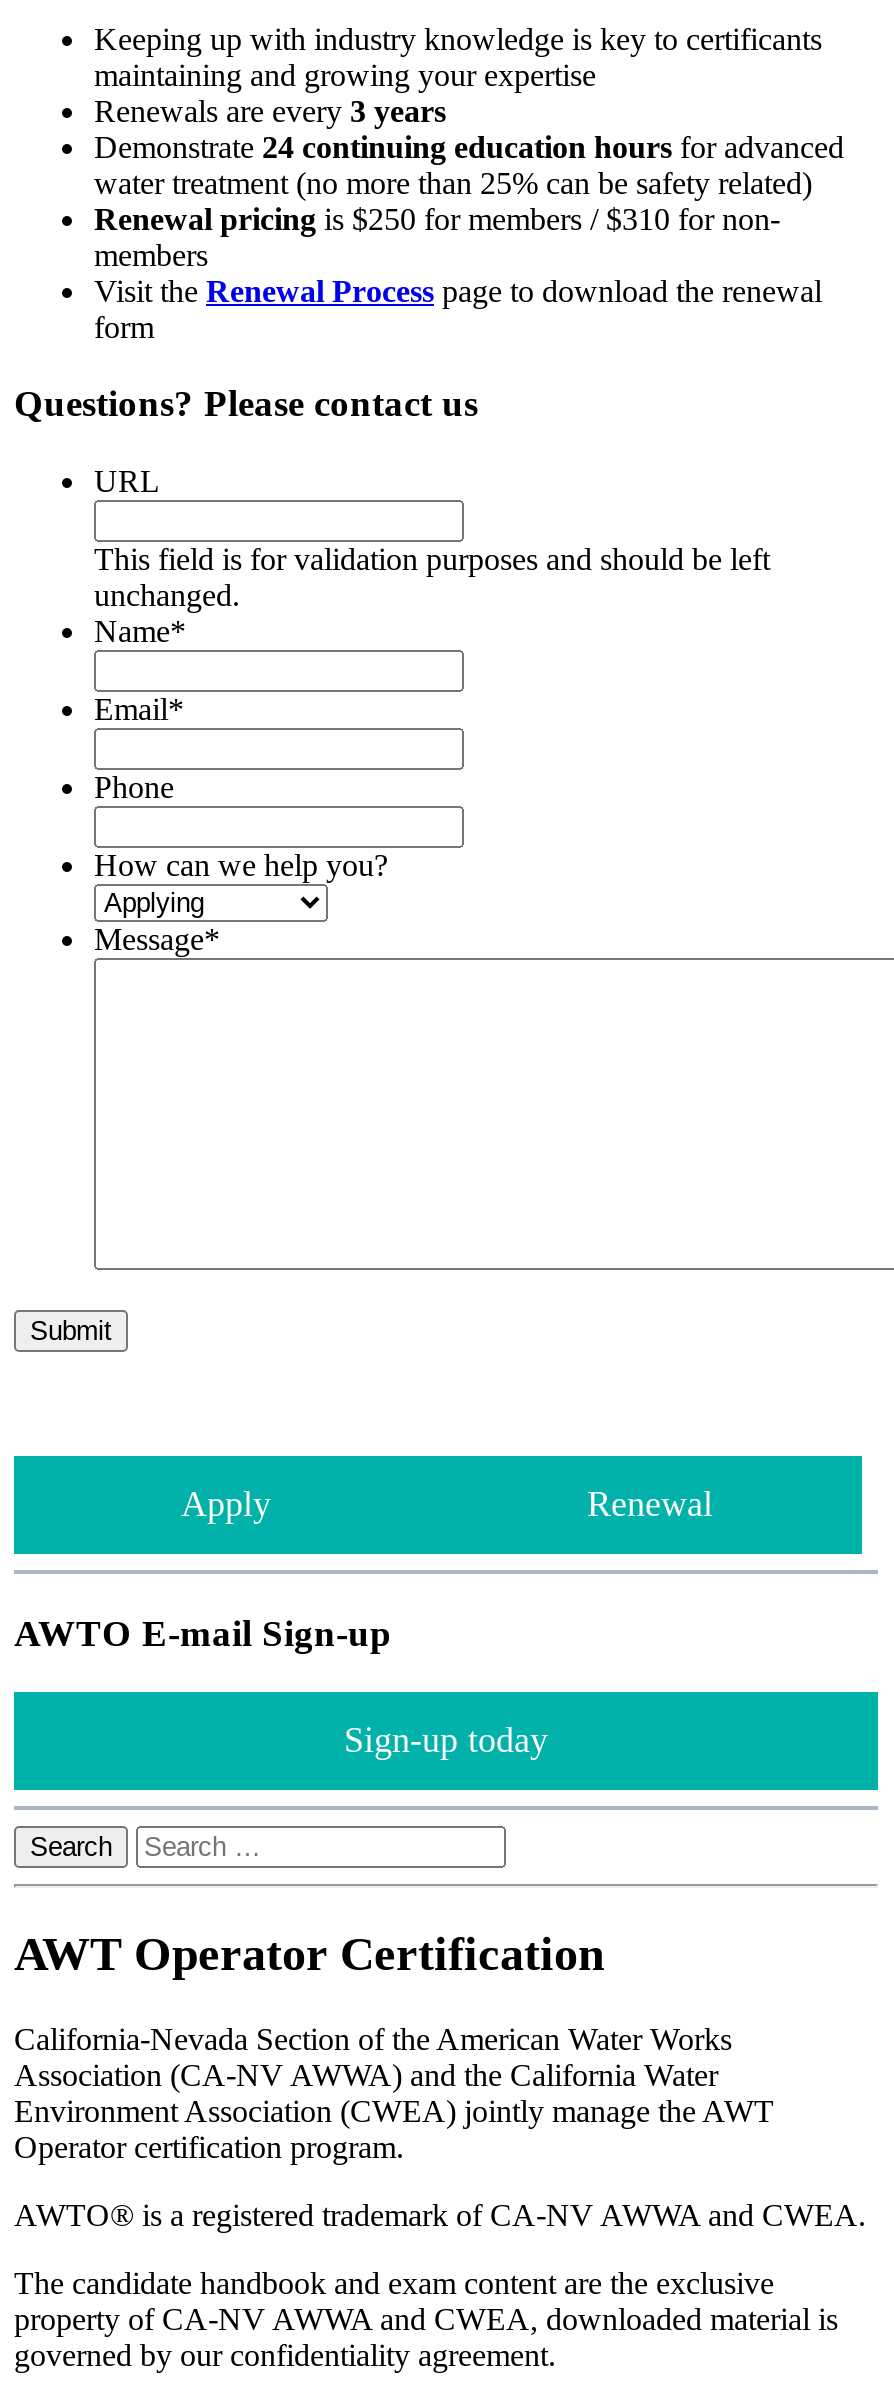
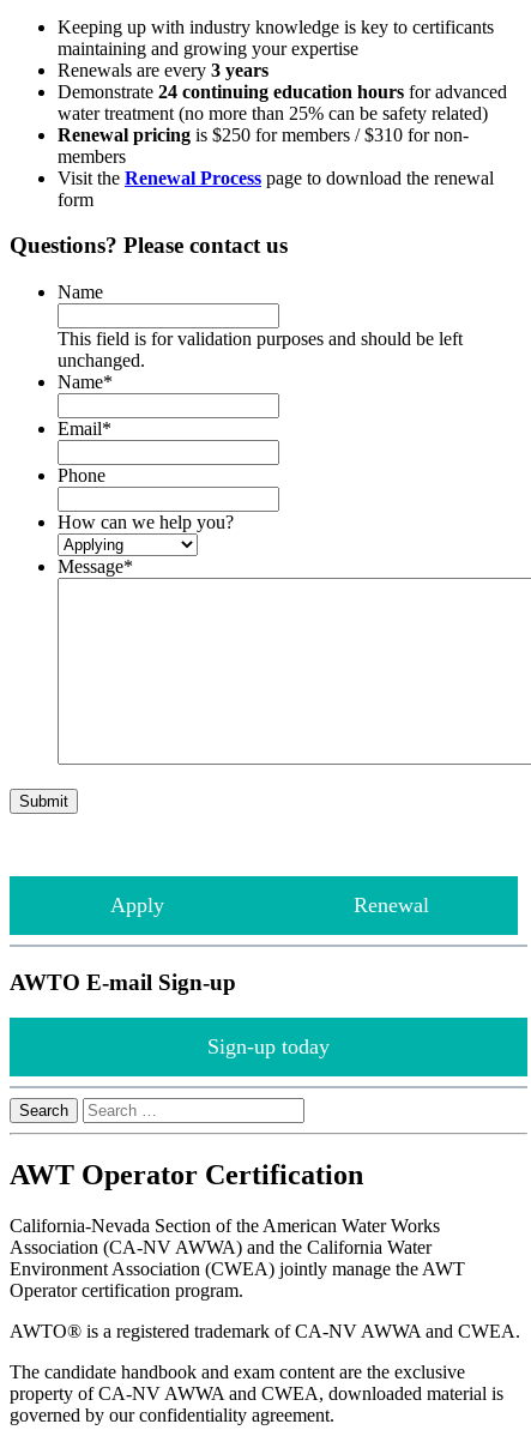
- URL
+ Name
